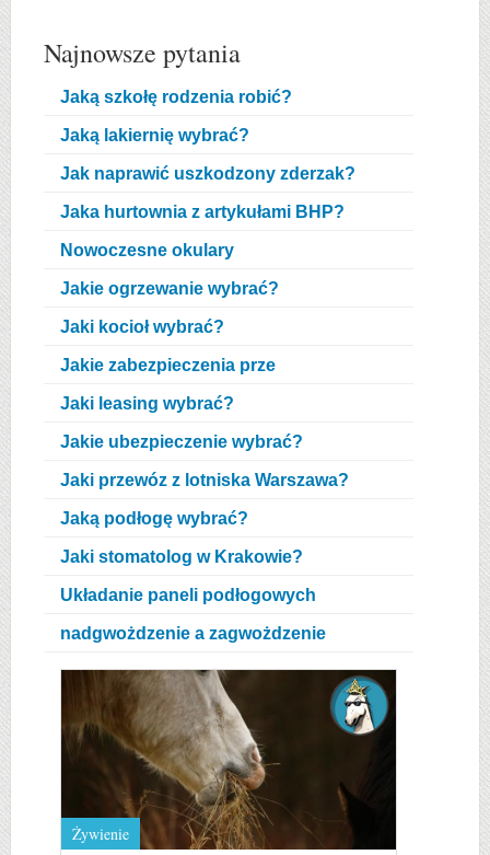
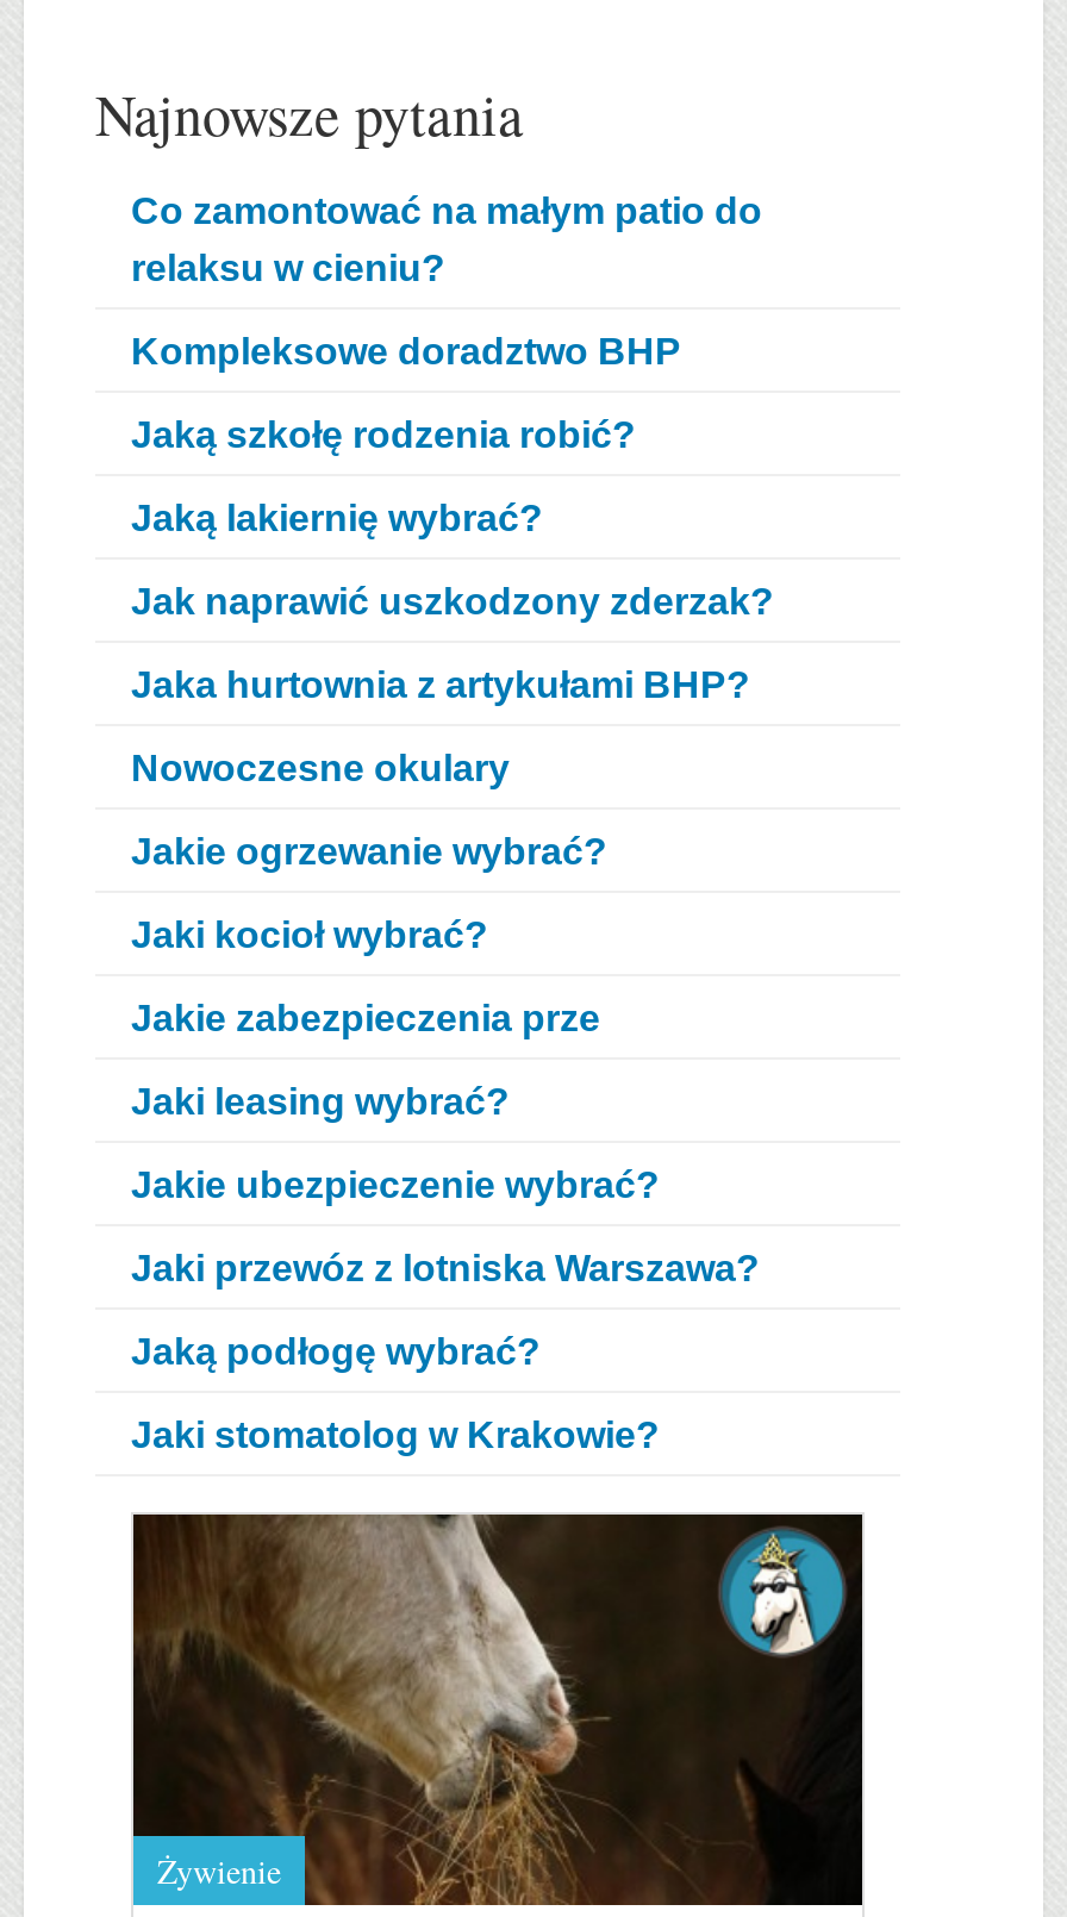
+ Co zamontować na małym patio do
+ relaksu w cieniu?
+ Kompleksowe doradztwo BHP

moved down: Jaką szkołę rodzenia robić? | Jaką lakiernię wybrać? | Jak naprawić uszkodzony zderzak? | ... | Jaką podłogę wybrać? | Jaki stomatolog w Krakowie?

- Układanie paneli podłogowych
- nadgwożdzenie a zagwożdzenie
